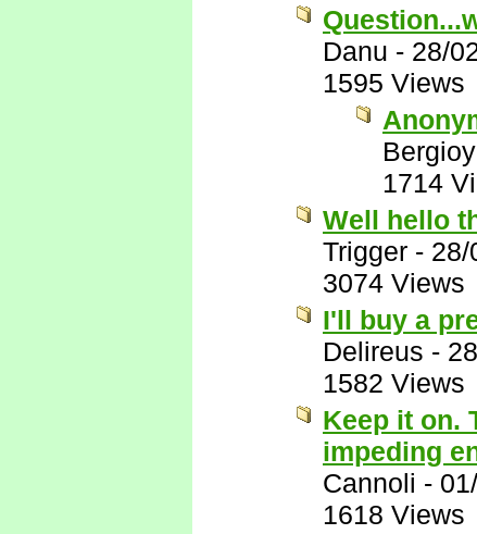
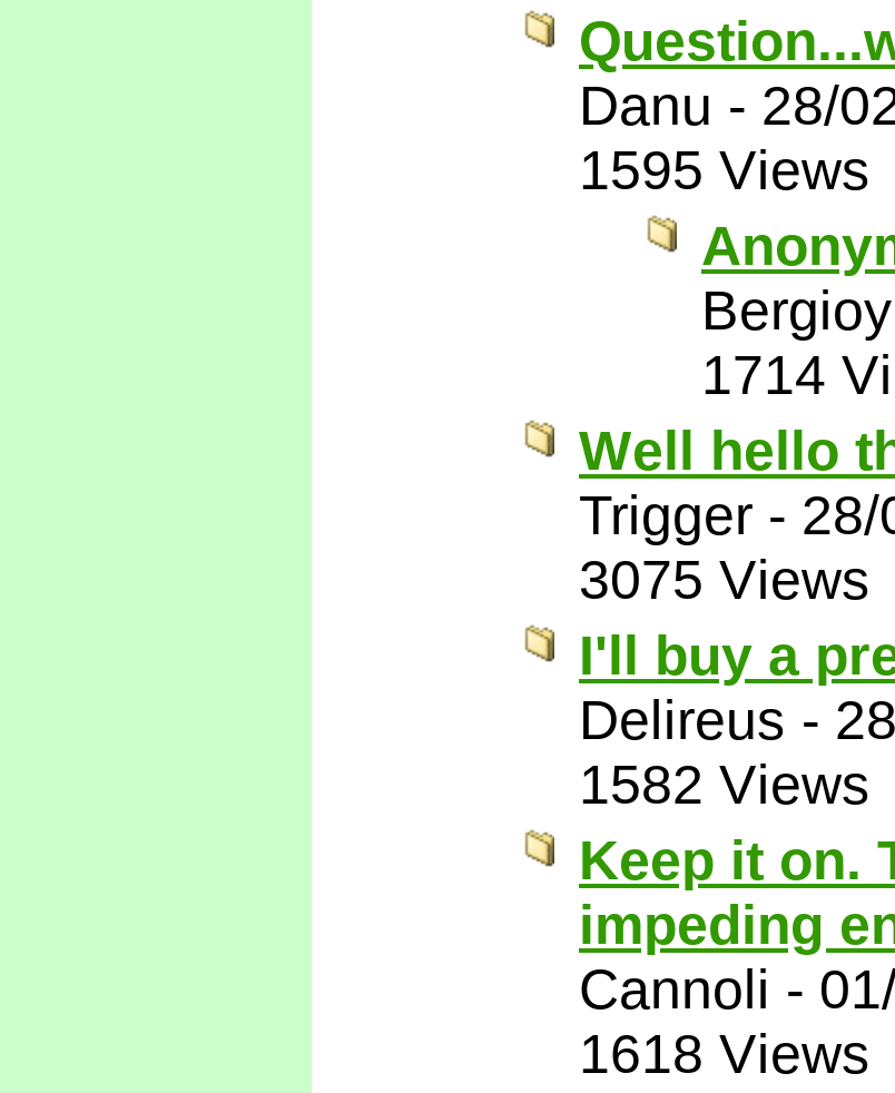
- 3074 Views
+ 3075 Views
